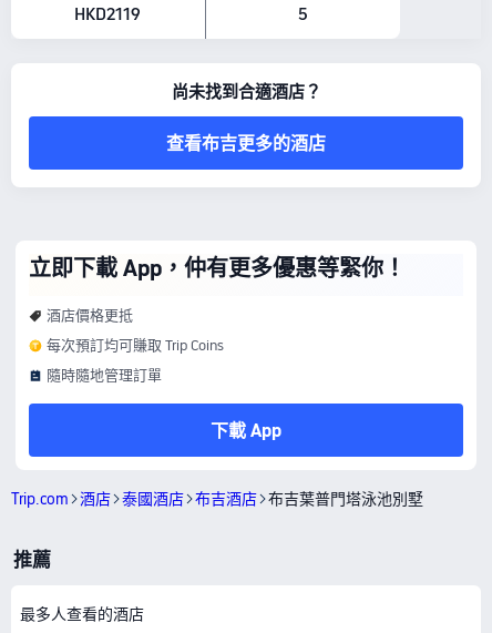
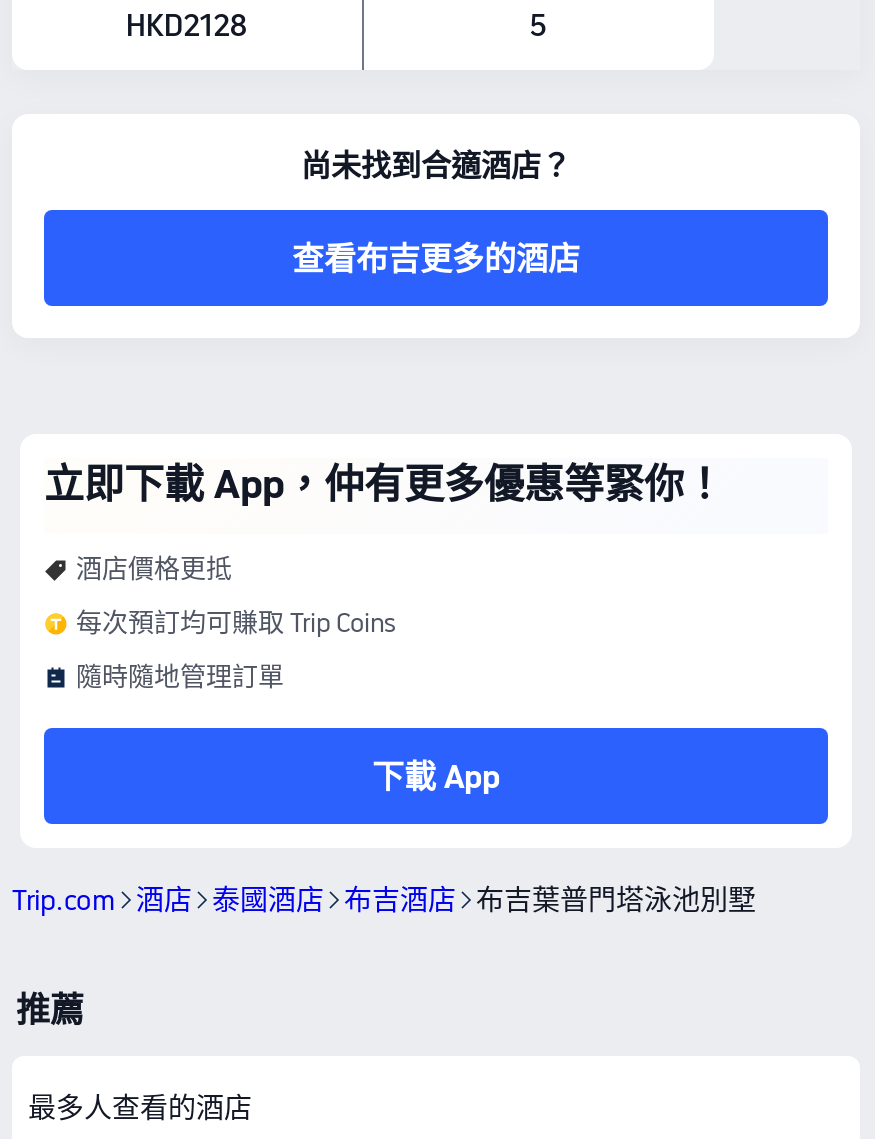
- HKD2119
+ HKD2128
